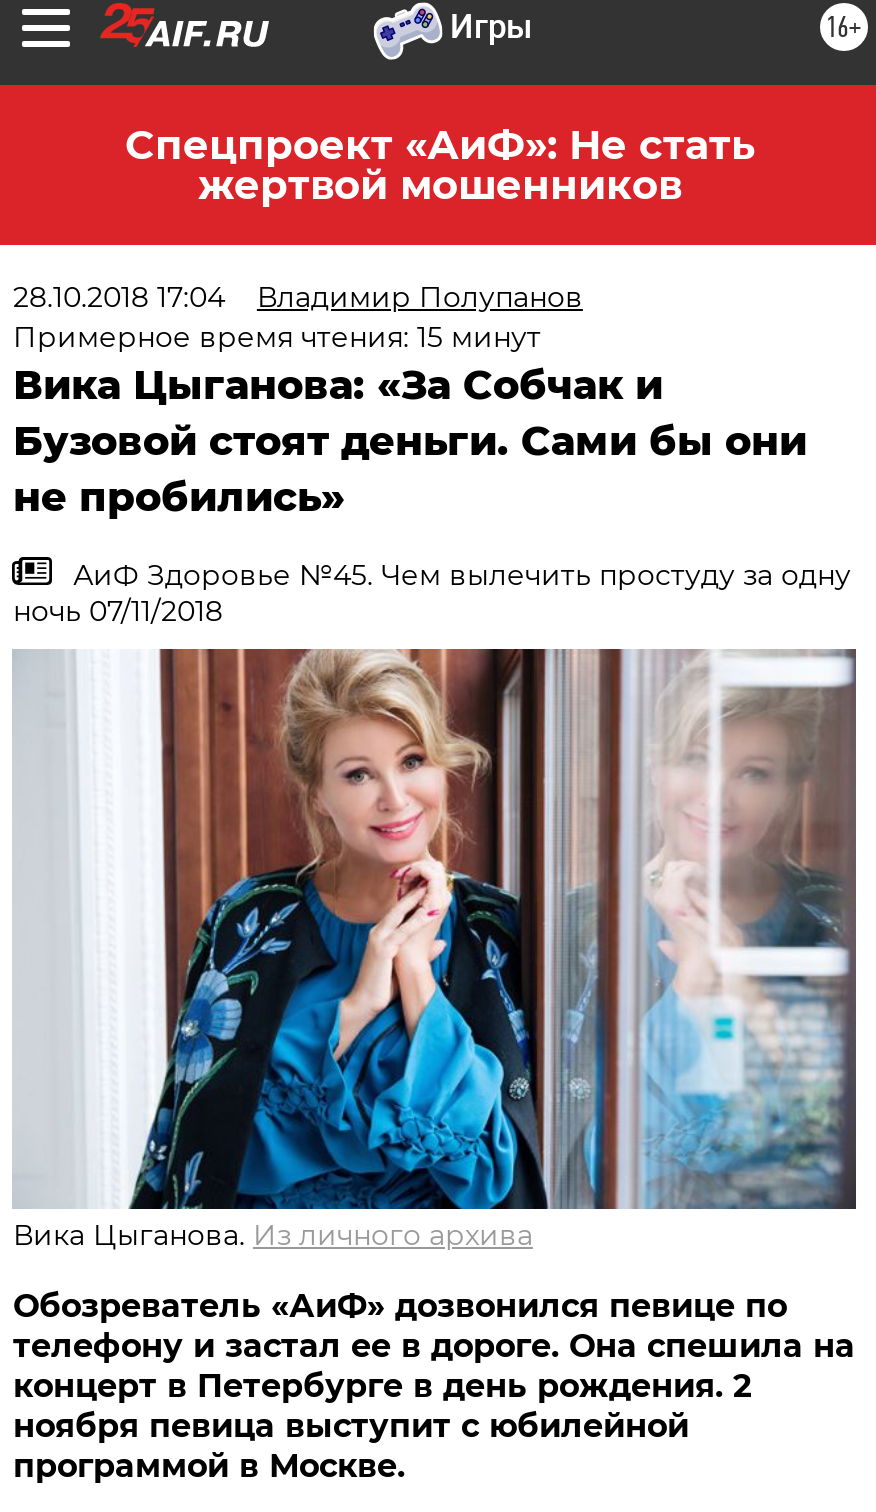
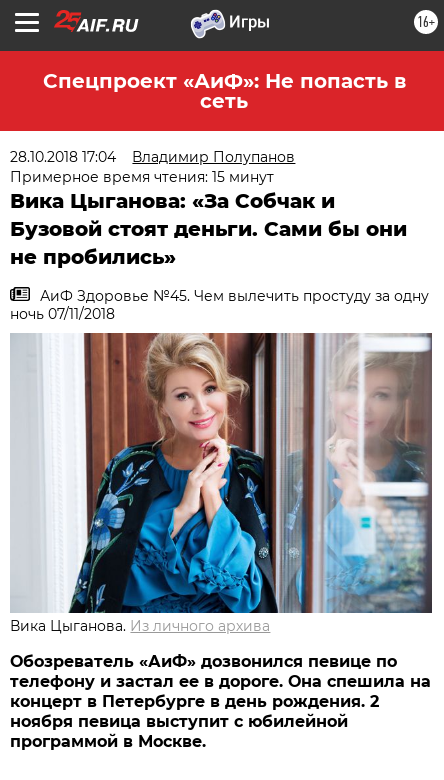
- Спецпроект «АиФ»: Не стать
- жертвой мошенников
+ Спецпроект «АиФ»: Не попасть в
+ сеть
